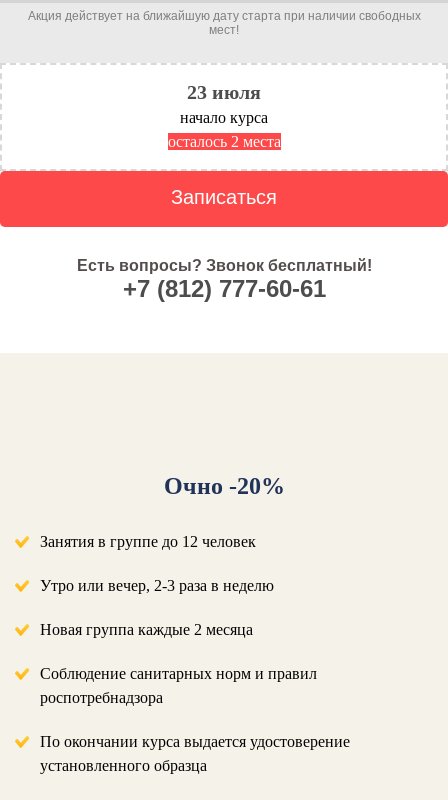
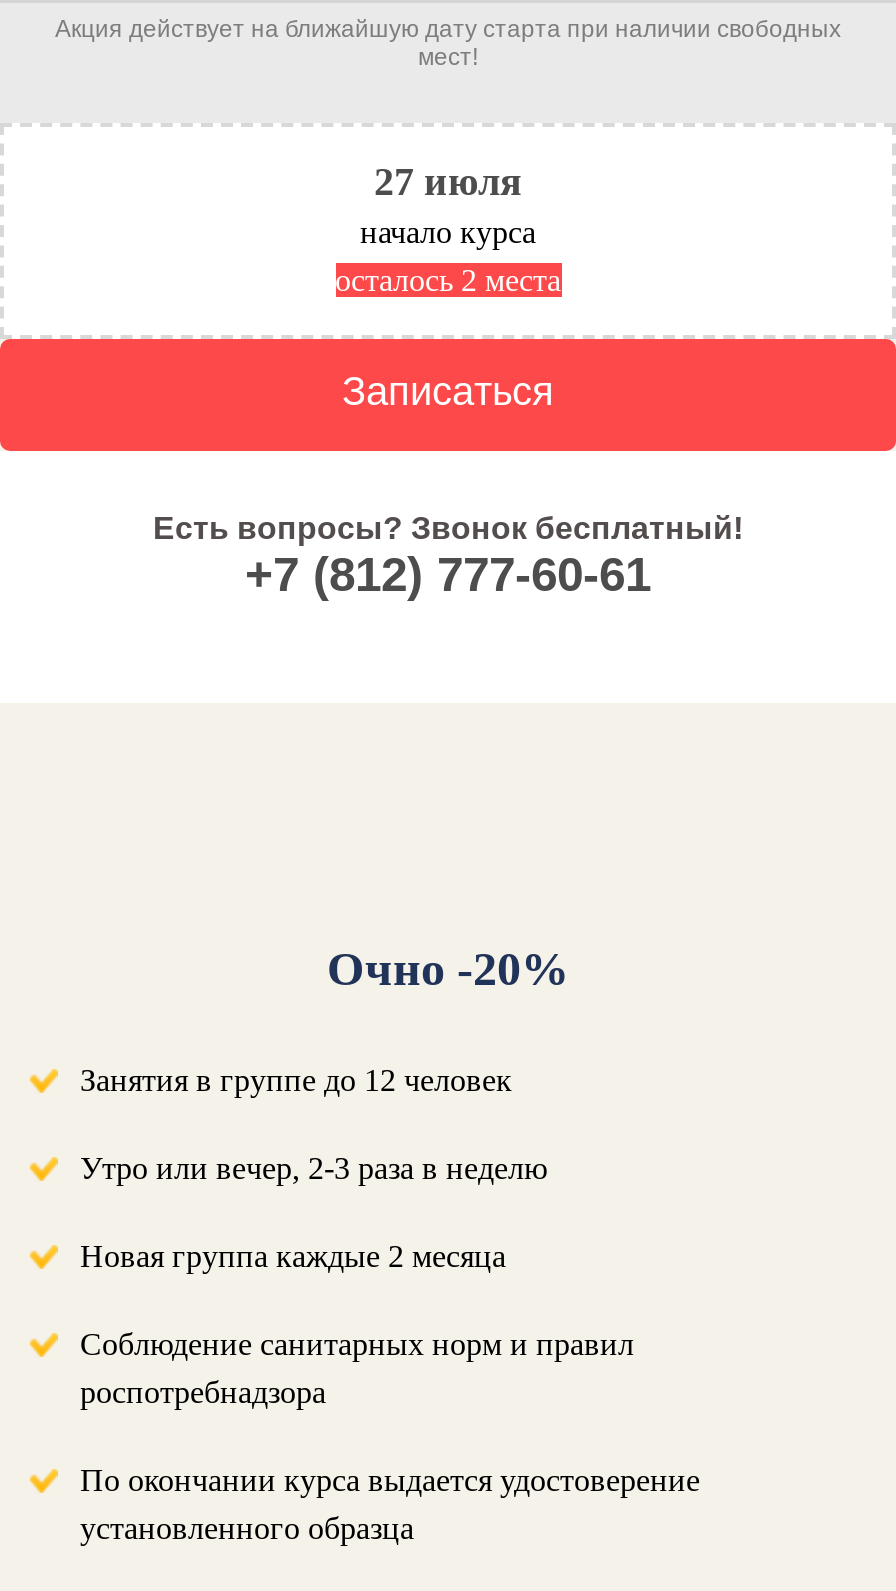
- 23 июля
+ 27 июля
